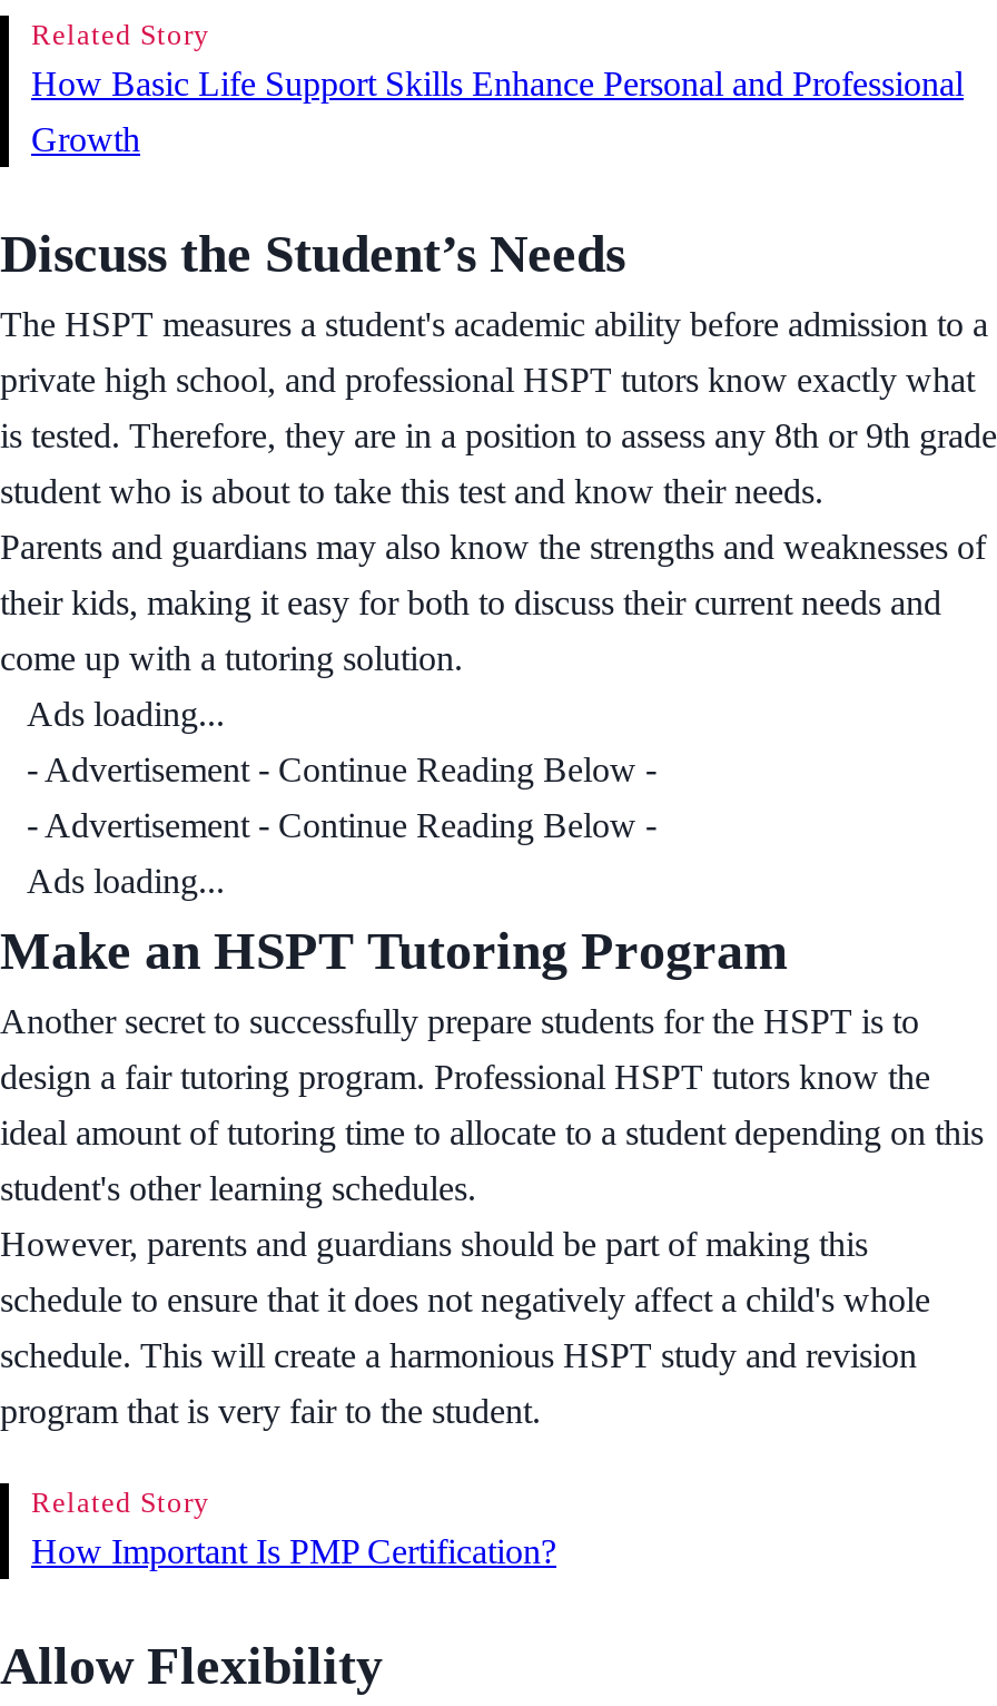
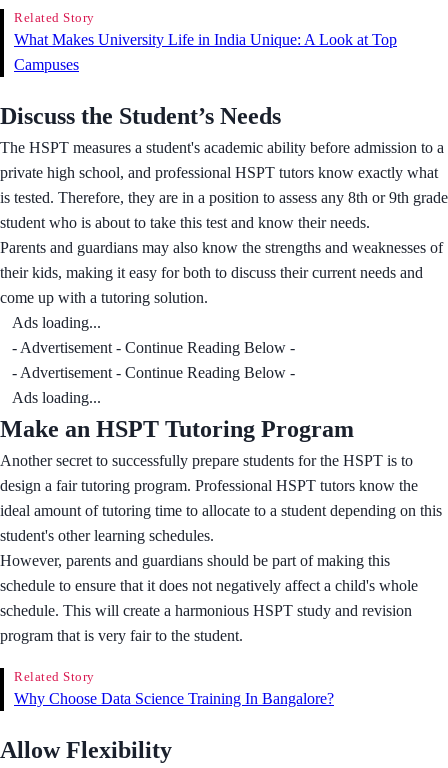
- How Basic Life Support Skills Enhance Personal and Professional
+ What Makes University Life in India Unique: A Look at Top

- Growth
+ Campuses

- How Important Is PMP Certification?
+ Why Choose Data Science Training In Bangalore?
